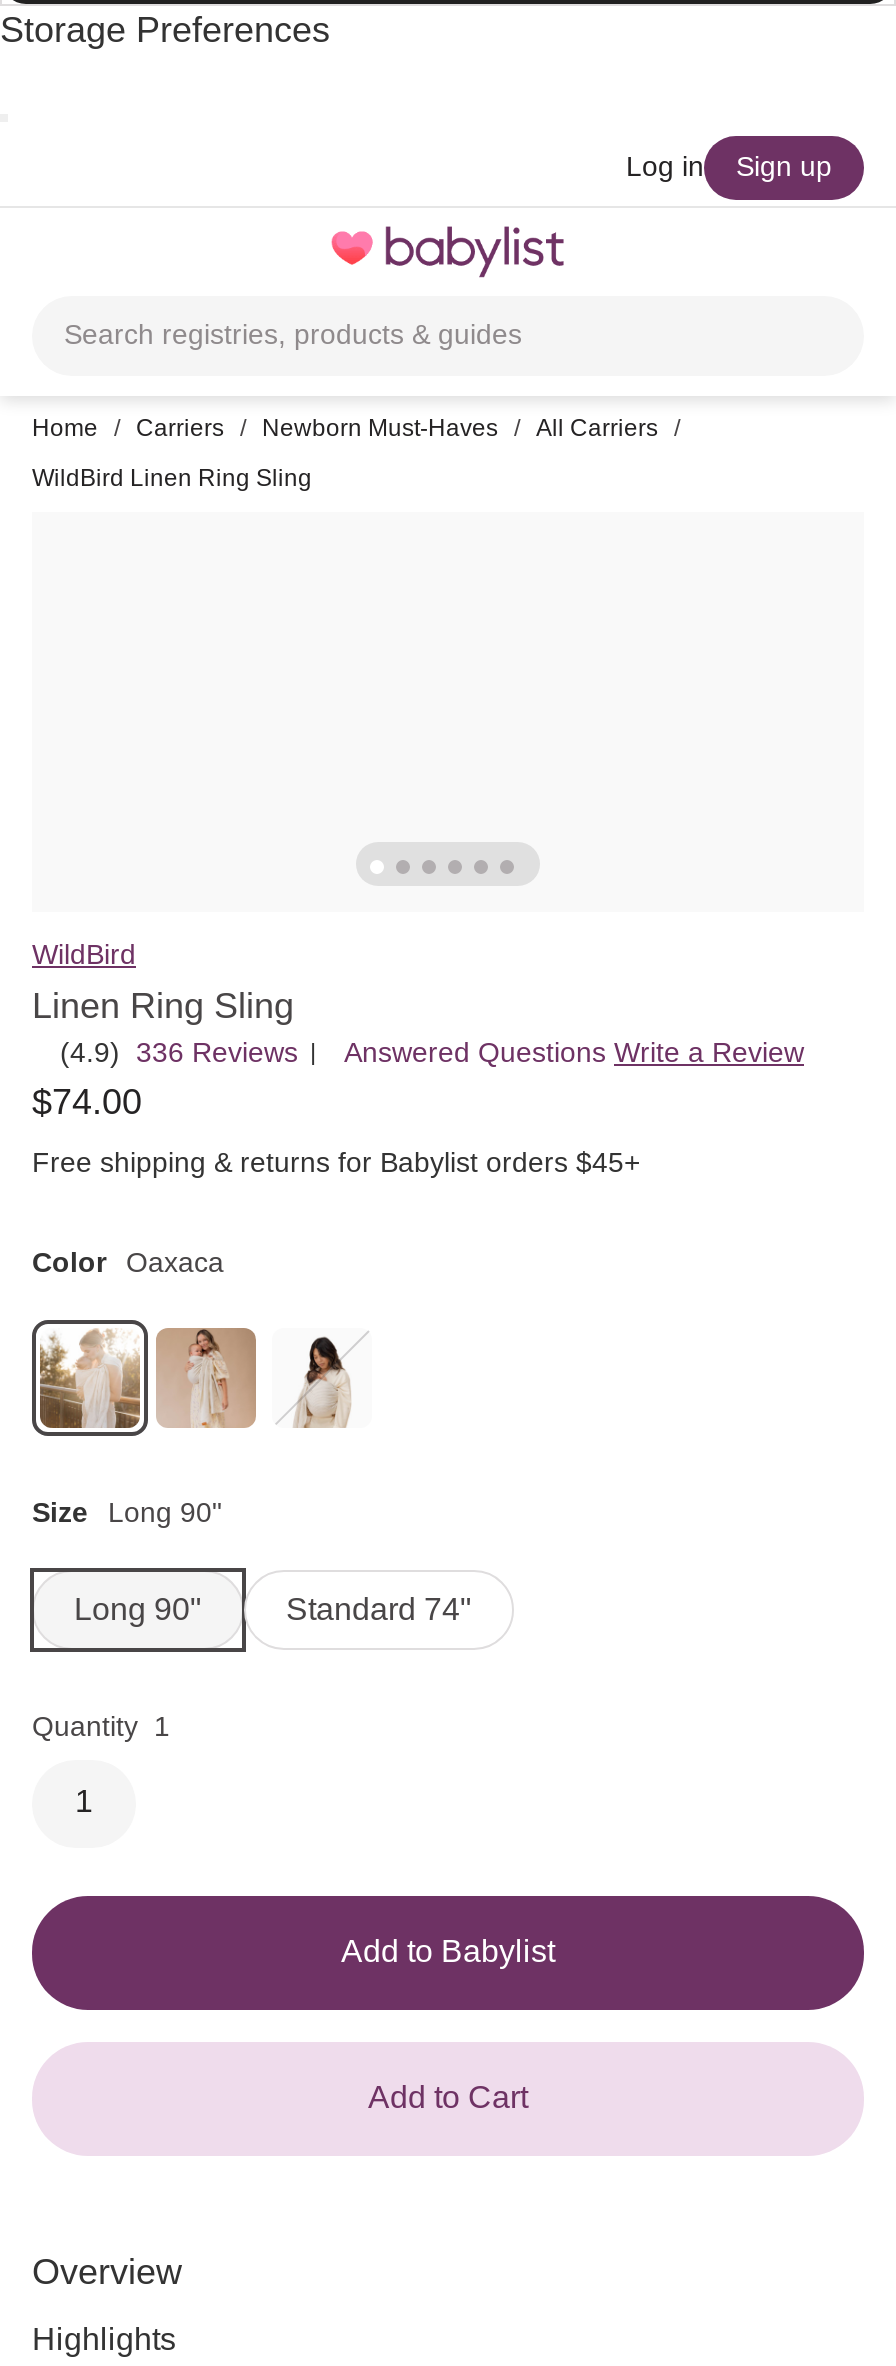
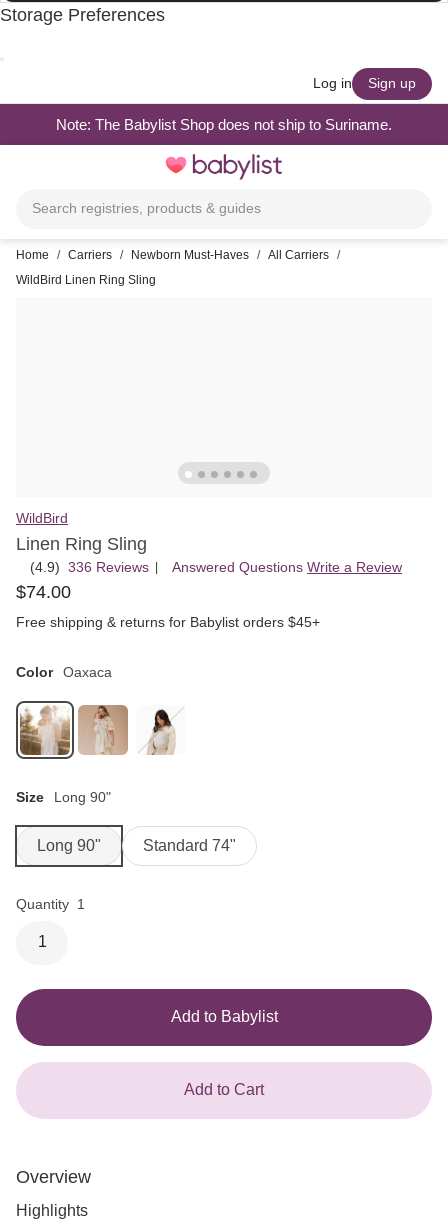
+ Note: The Babylist Shop does not ship to Suriname.
